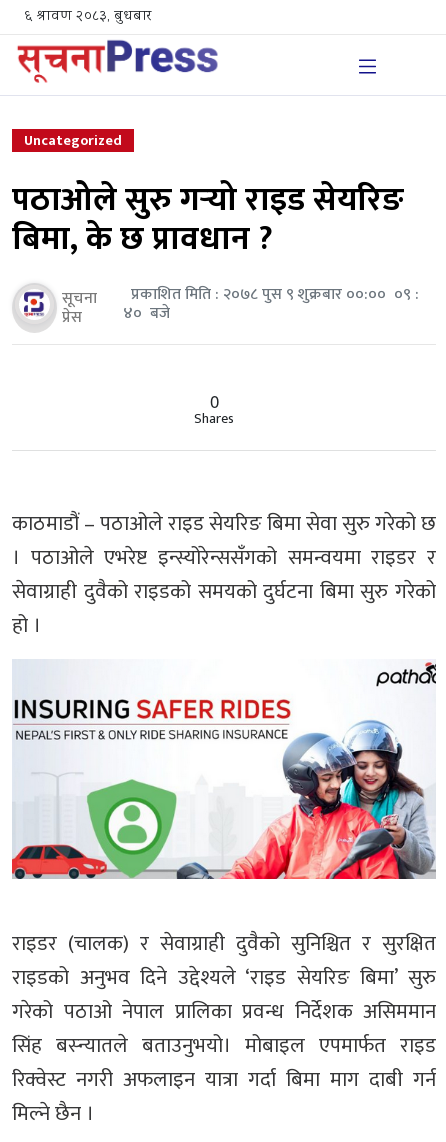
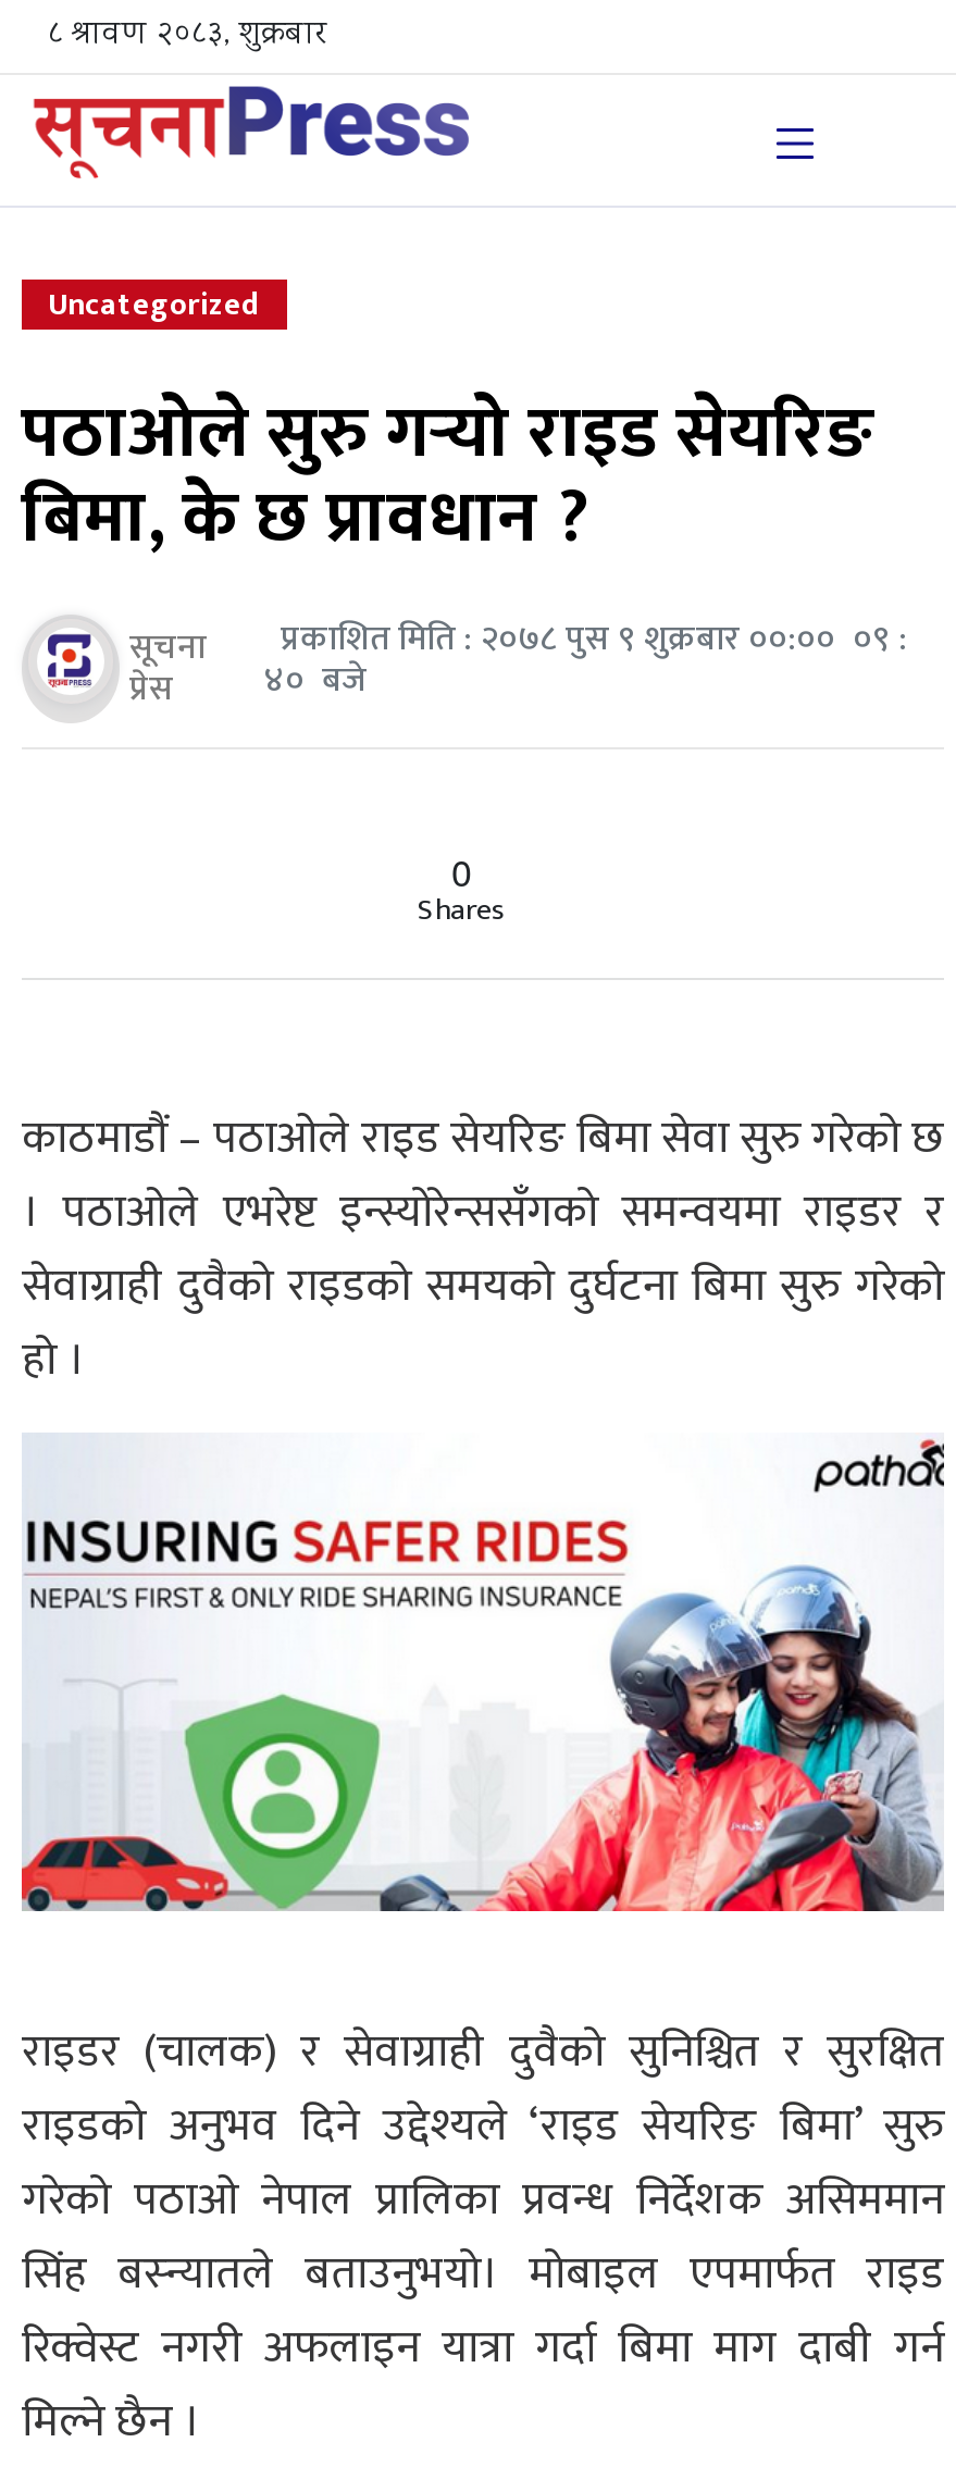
- ६ श्रावण २०८३, बुधबार
+ ८ श्रावण २०८३, शुक्रबार
